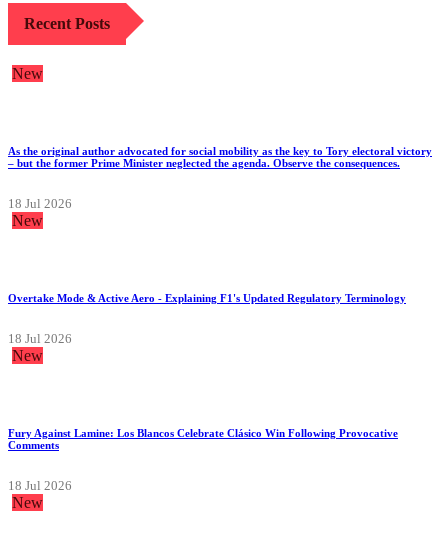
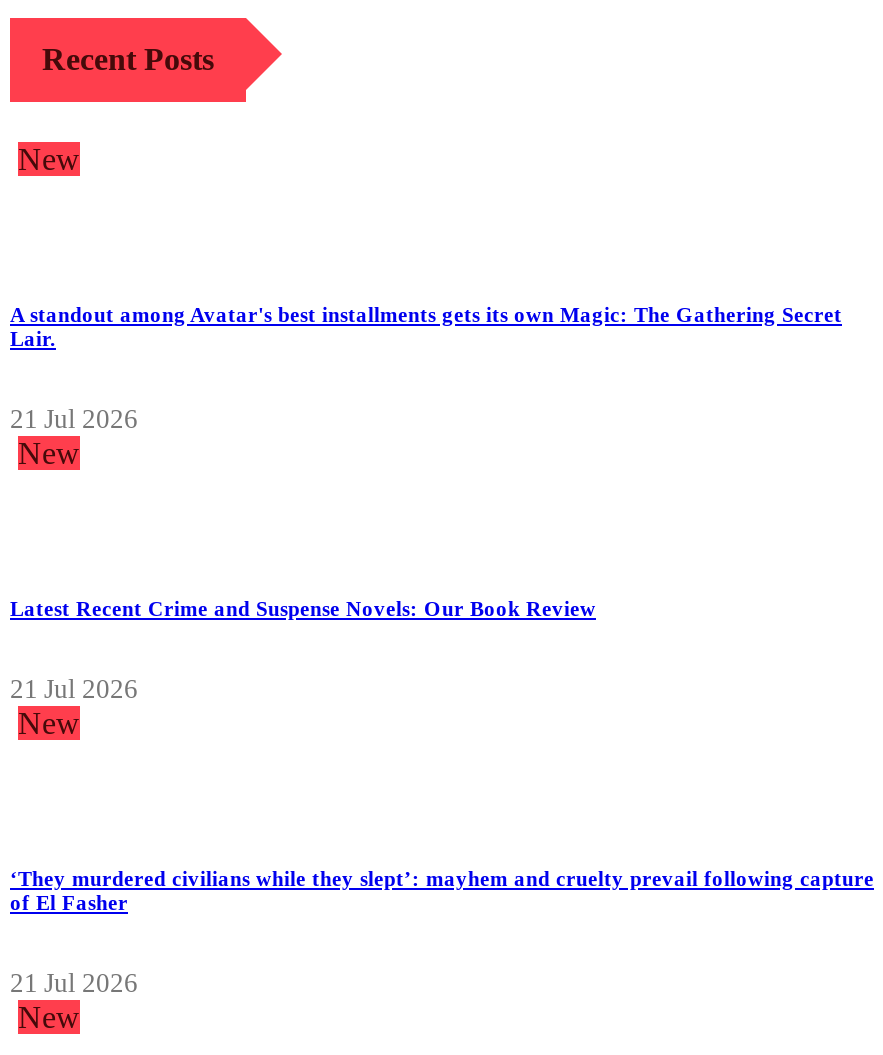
- As the original author advocated for social mobility as the key to Tory electoral victory
- – but the former Prime Minister neglected the agenda. Observe the consequences.
+ A standout among Avatar's best installments gets its own Magic: The Gathering Secret
+ Lair.

- 18 Jul 2026
+ 21 Jul 2026

- Overtake Mode & Active Aero - Explaining F1's Updated Regulatory Terminology
+ Latest Recent Crime and Suspense Novels: Our Book Review

- 18 Jul 2026
+ 21 Jul 2026

- Fury Against Lamine: Los Blancos Celebrate Clásico Win Following Provocative
- Comments
+ ‘They murdered civilians while they slept’: mayhem and cruelty prevail following capture
+ of El Fasher

- 18 Jul 2026
+ 21 Jul 2026
